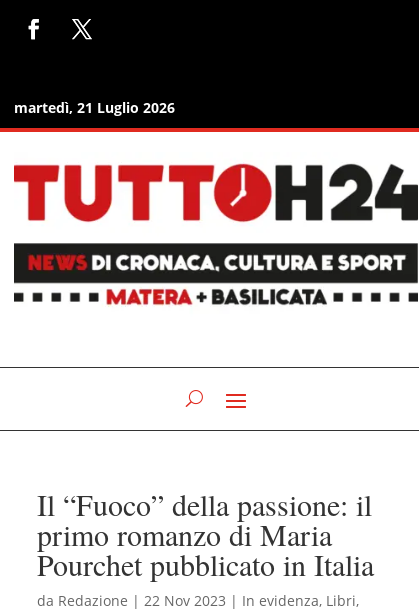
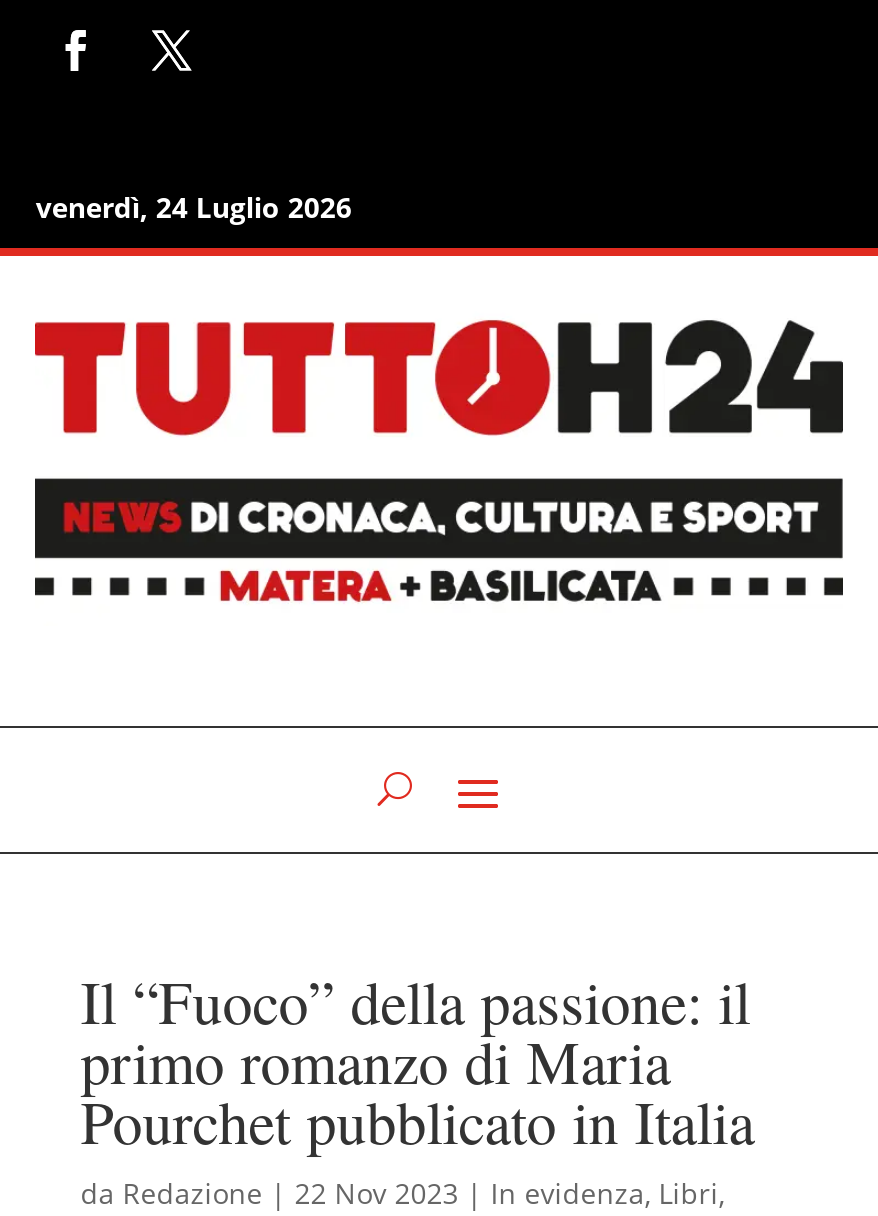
- martedì, 21 Luglio 2026
+ venerdì, 24 Luglio 2026
